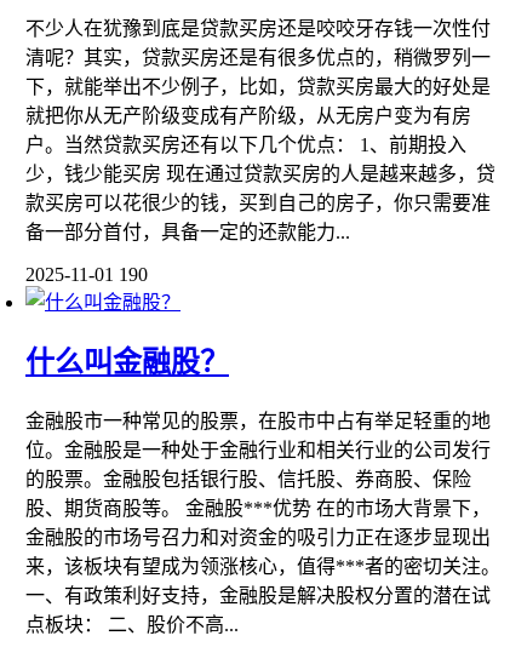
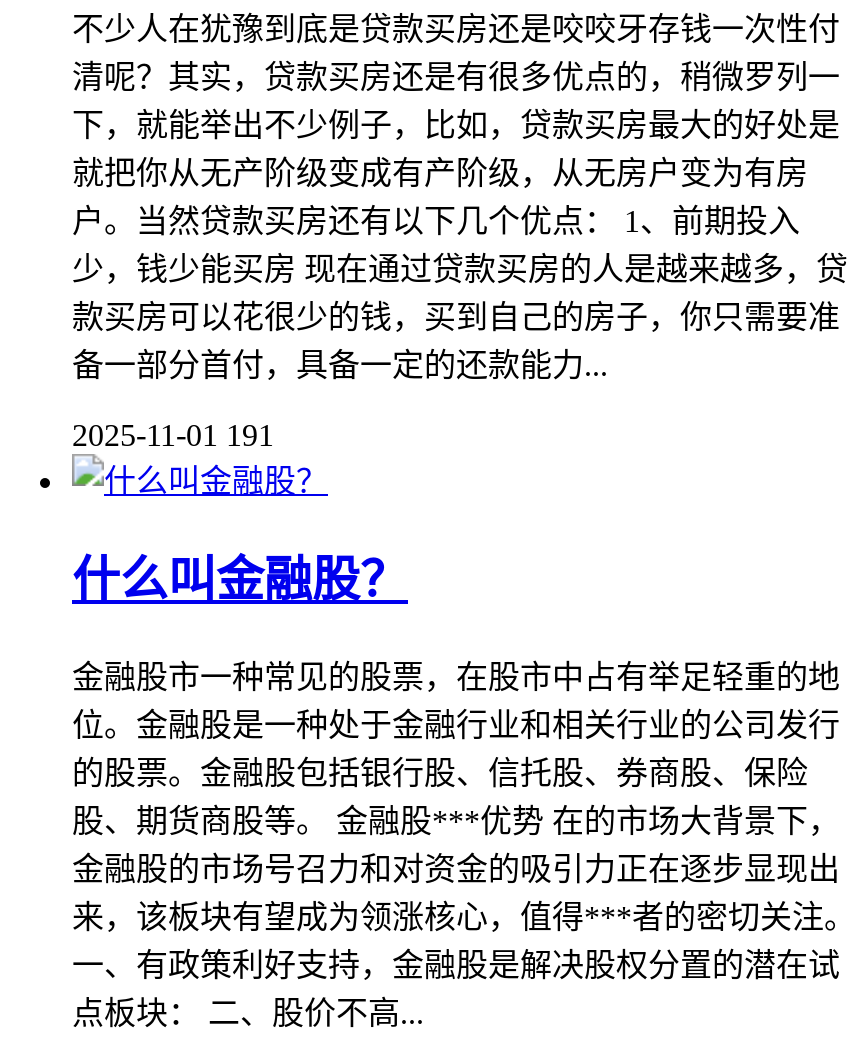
- 2025-11-01 190
+ 2025-11-01 191
